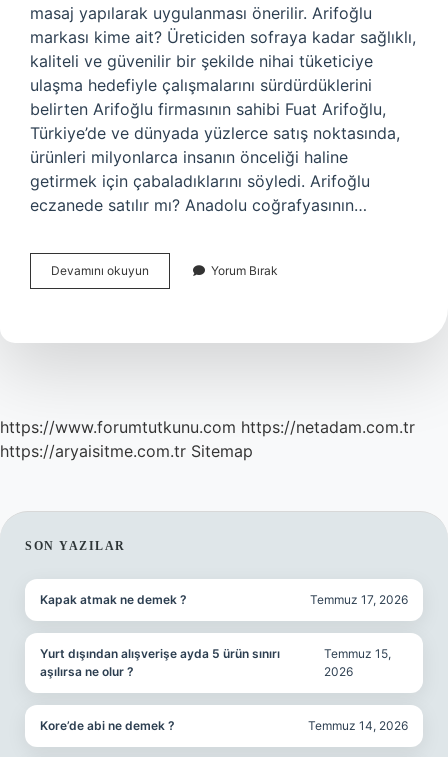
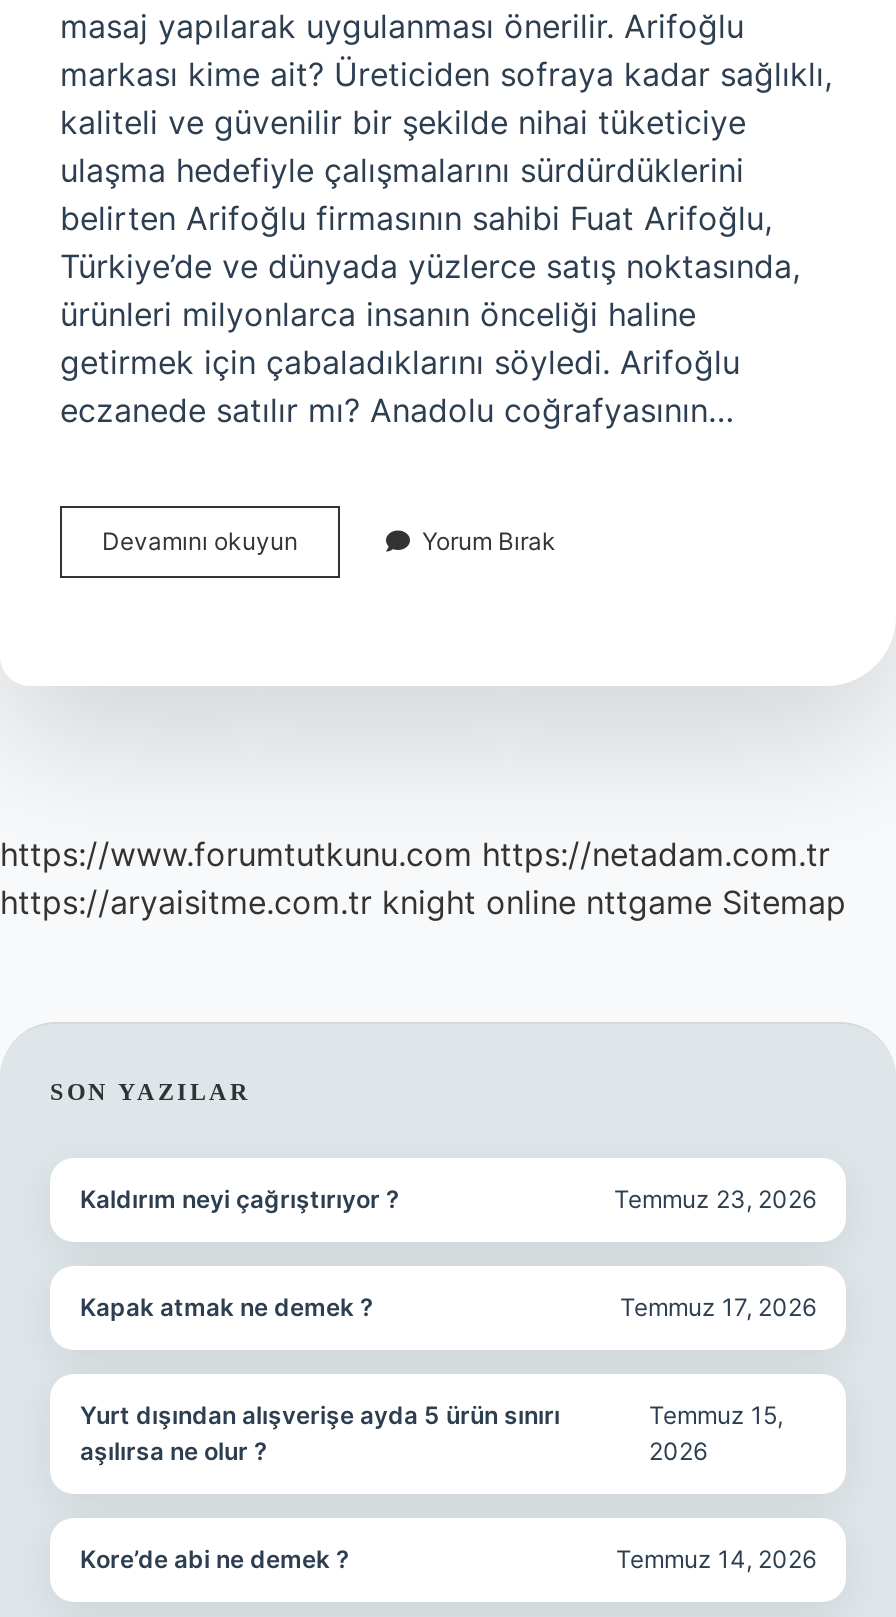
- https://aryaisitme.com.tr Sitemap
+ https://aryaisitme.com.tr knight online nttgame Sitemap

+ Kaldırım neyi çağrıştırıyor ?
+ Temmuz 23, 2026
